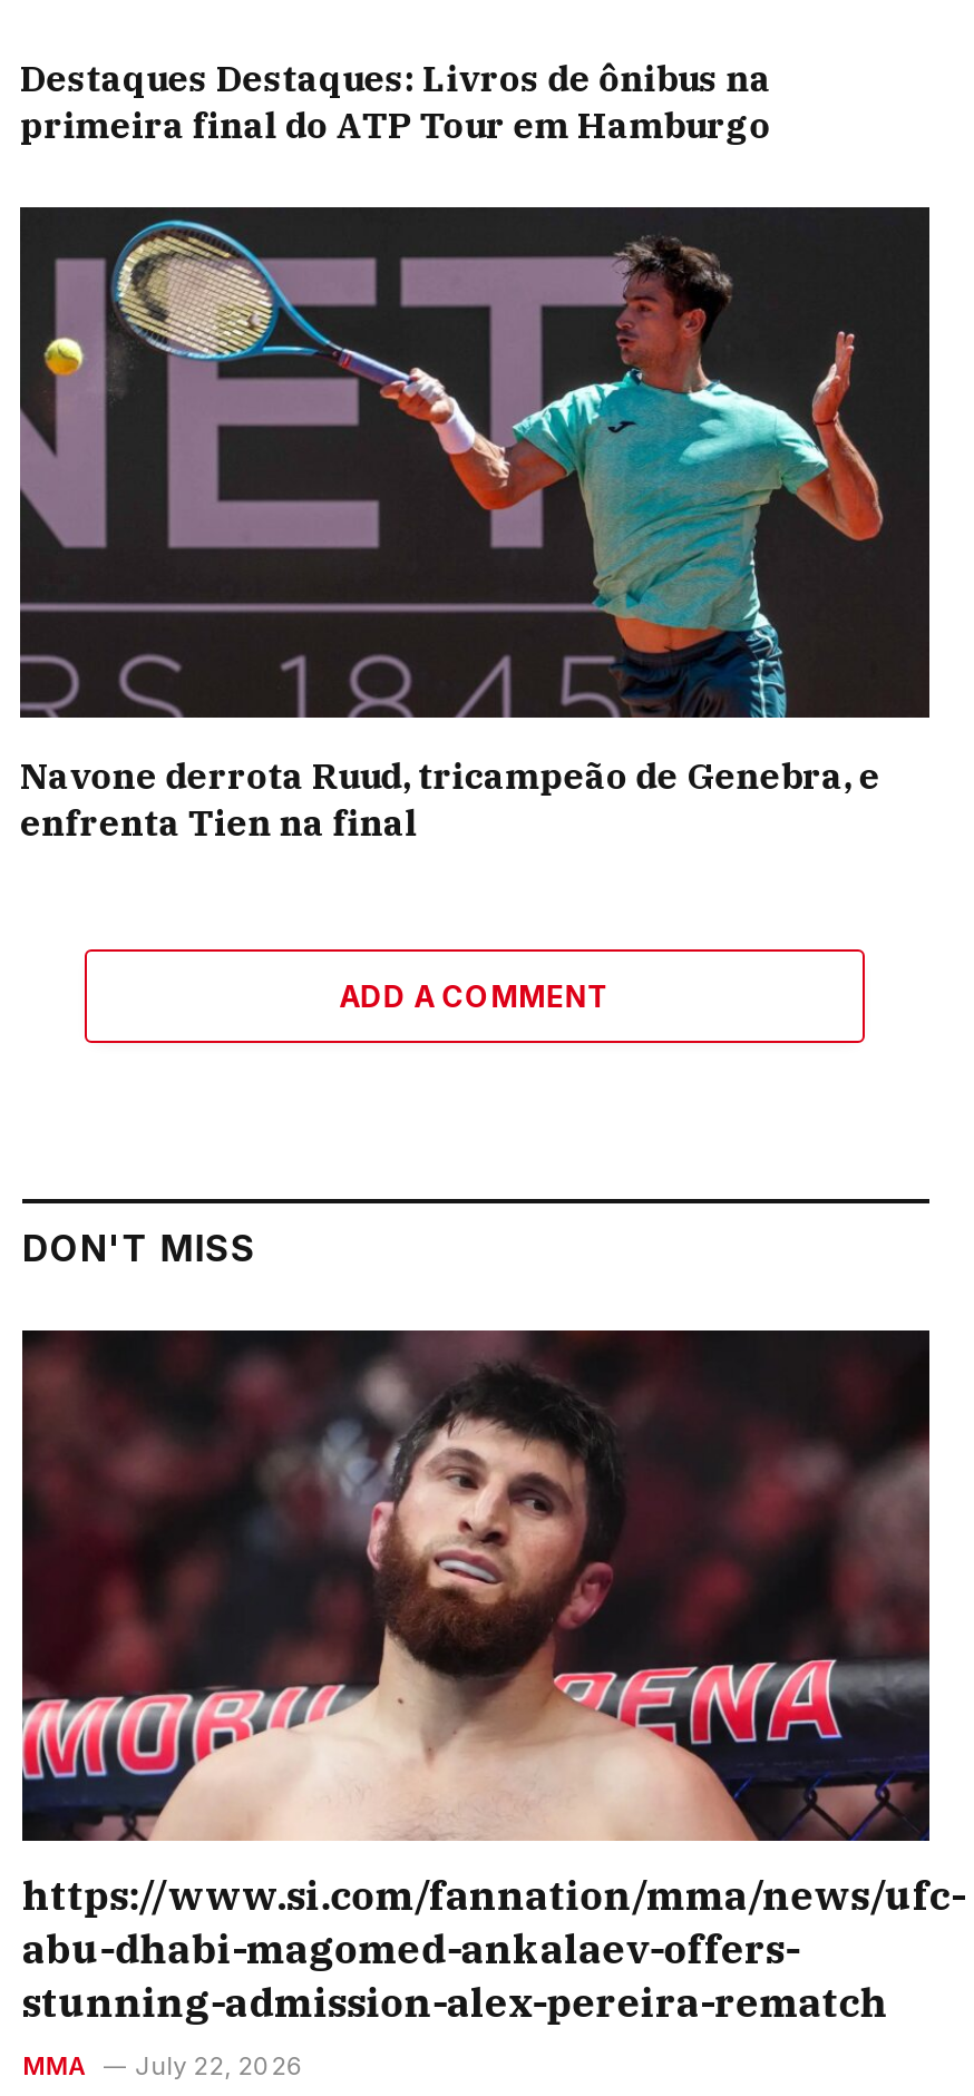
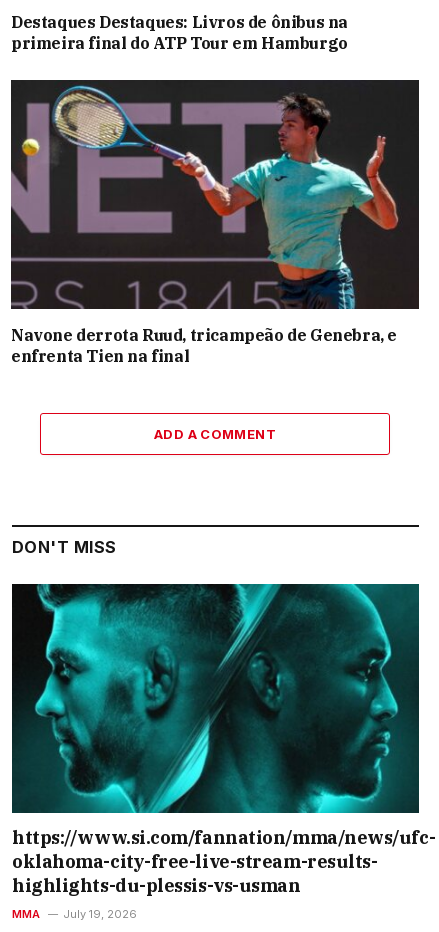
- [image]
- abu-dhabi-magomed-ankalaev-offers-
- stunning-admission-alex-pereira-rematch
+ [image]
+ oklahoma-city-free-live-stream-results-
+ highlights-du-plessis-vs-usman

- MMA July 22, 2026
+ MMA July 19, 2026
